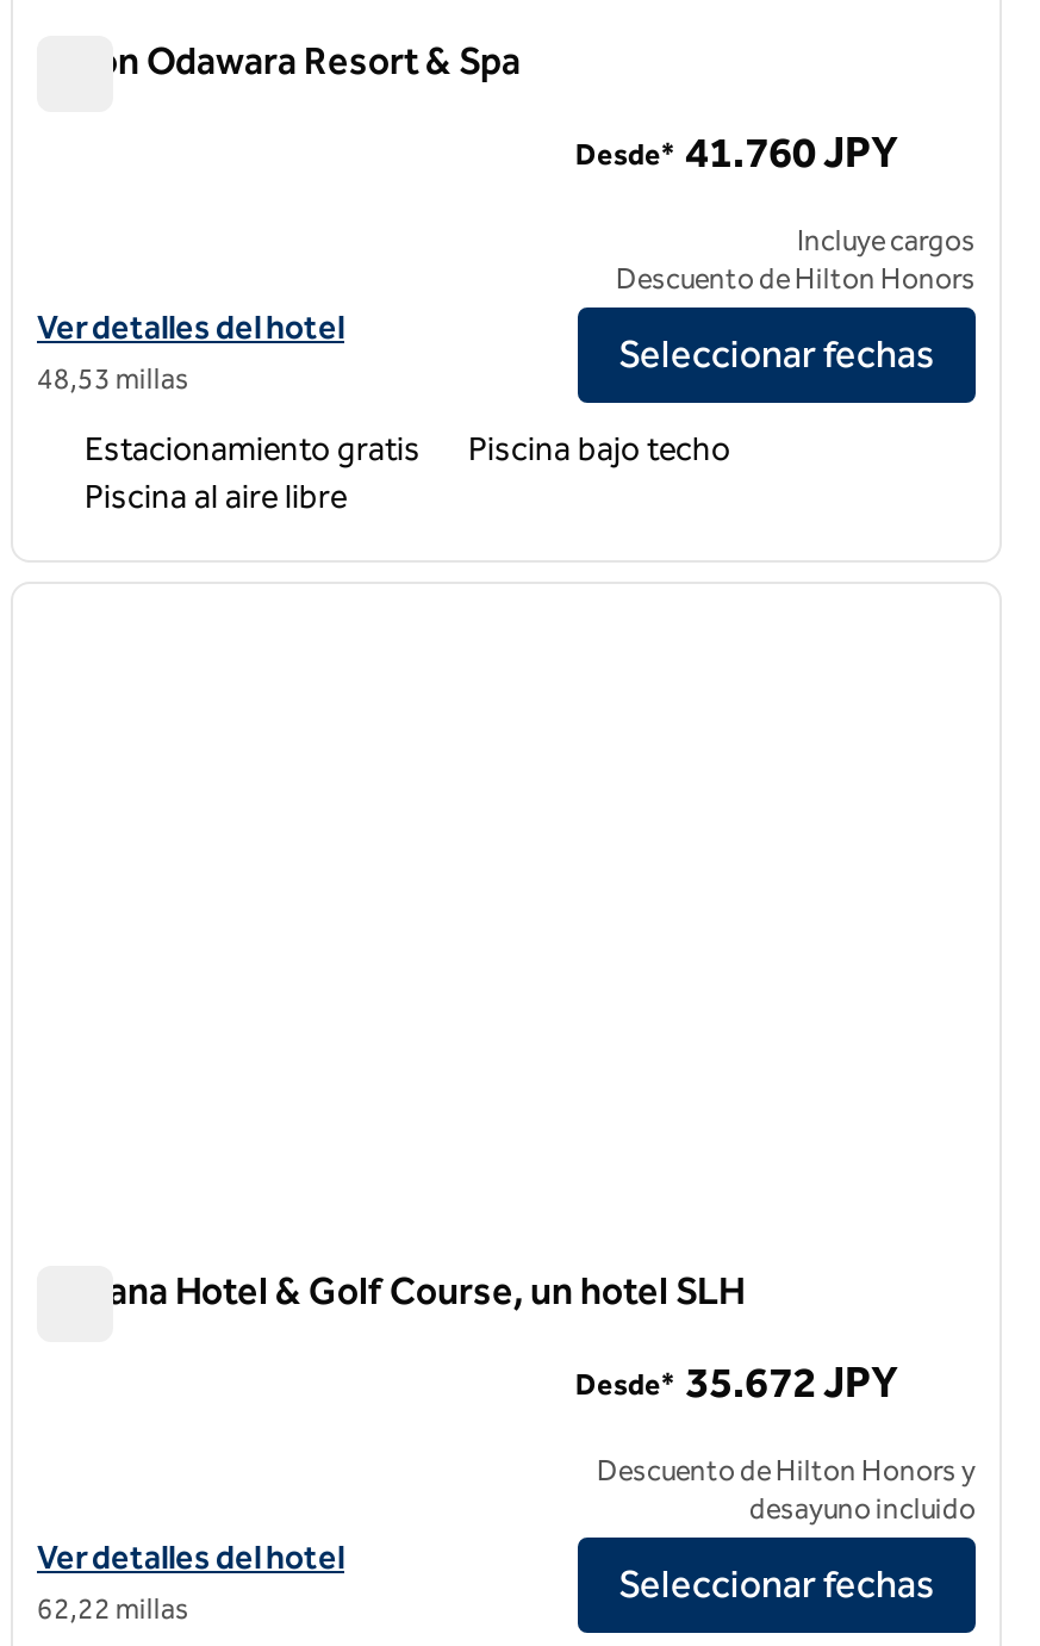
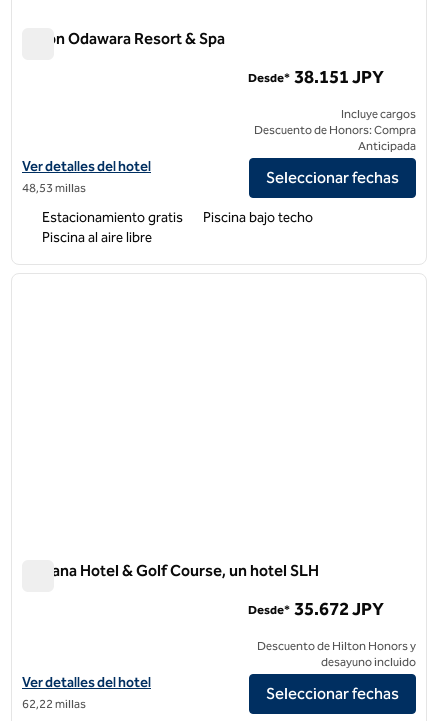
- Desde* 41.760 JPY
+ Desde* 38.151 JPY

- Descuento de Hilton Honors
+ Descuento de Honors: Compra
+ Anticipada
